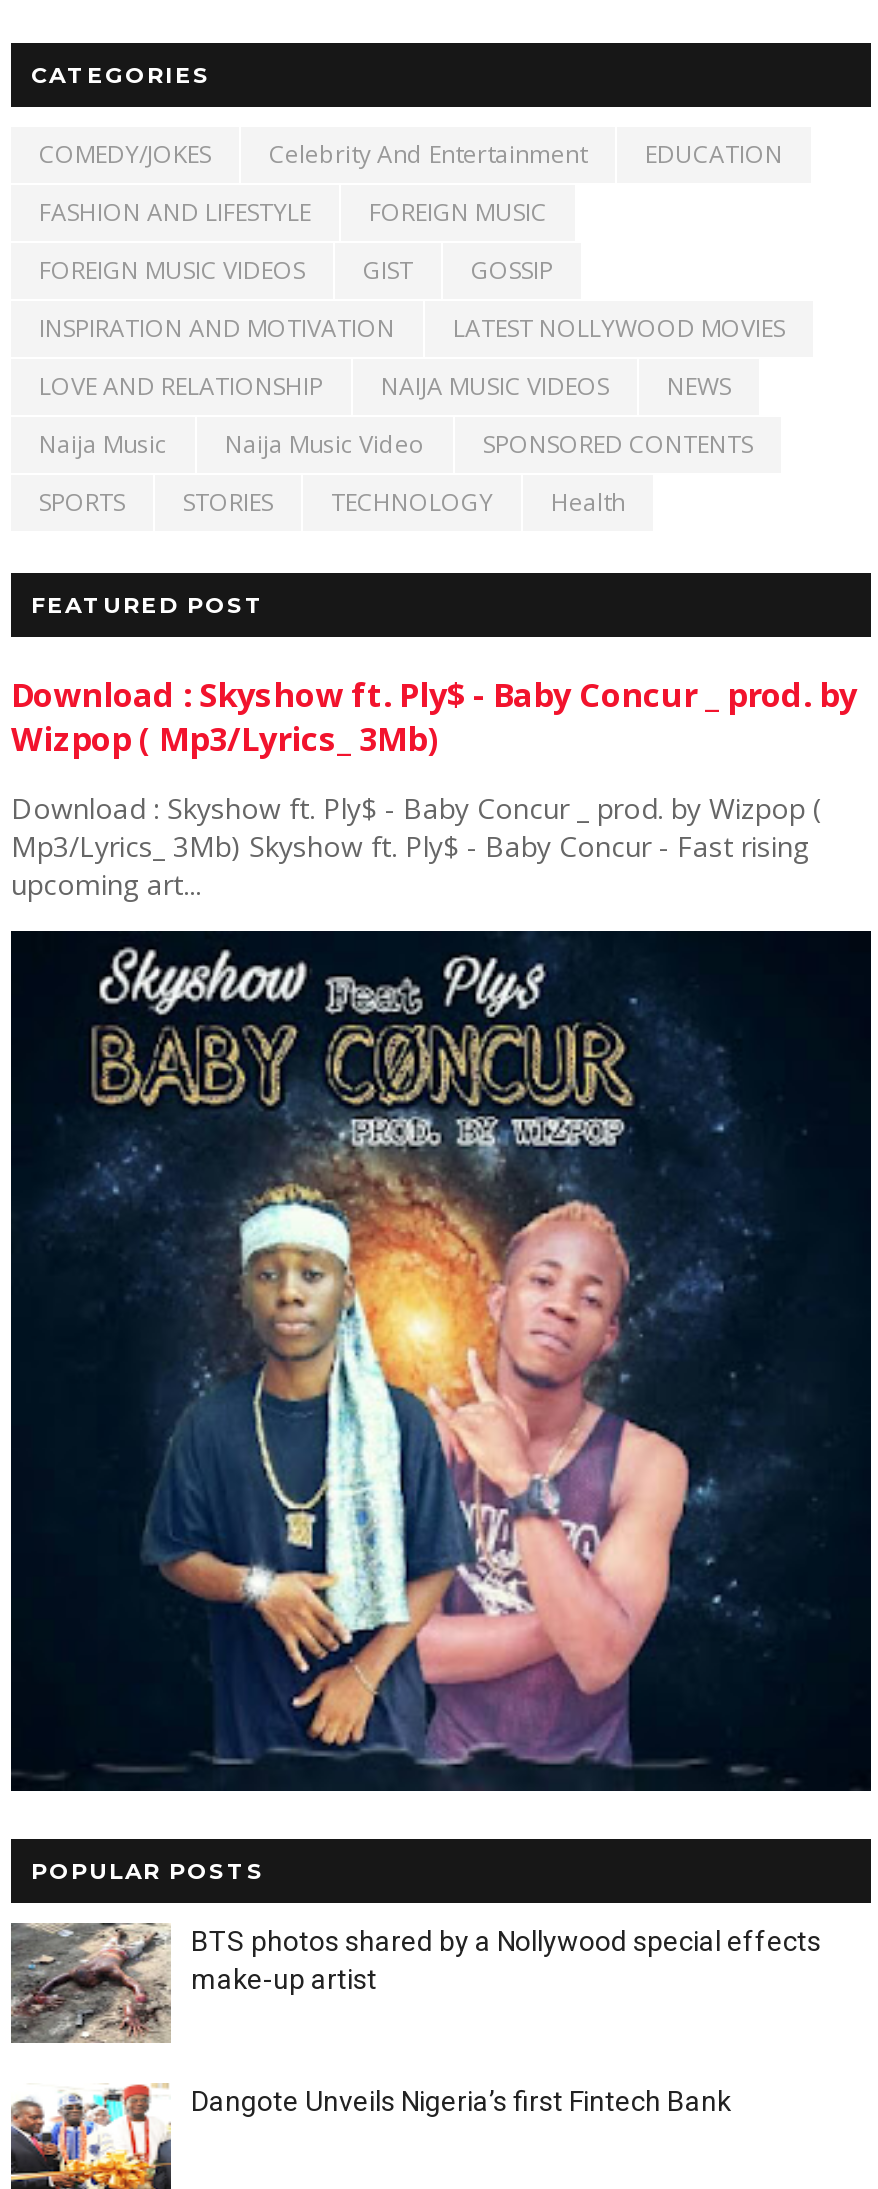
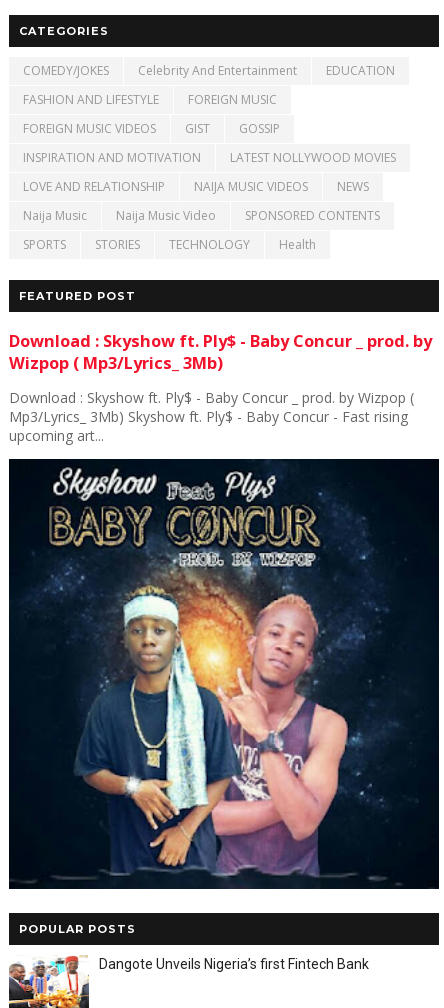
- [image]
- BTS photos shared by a Nollywood special effects
- make-up artist
